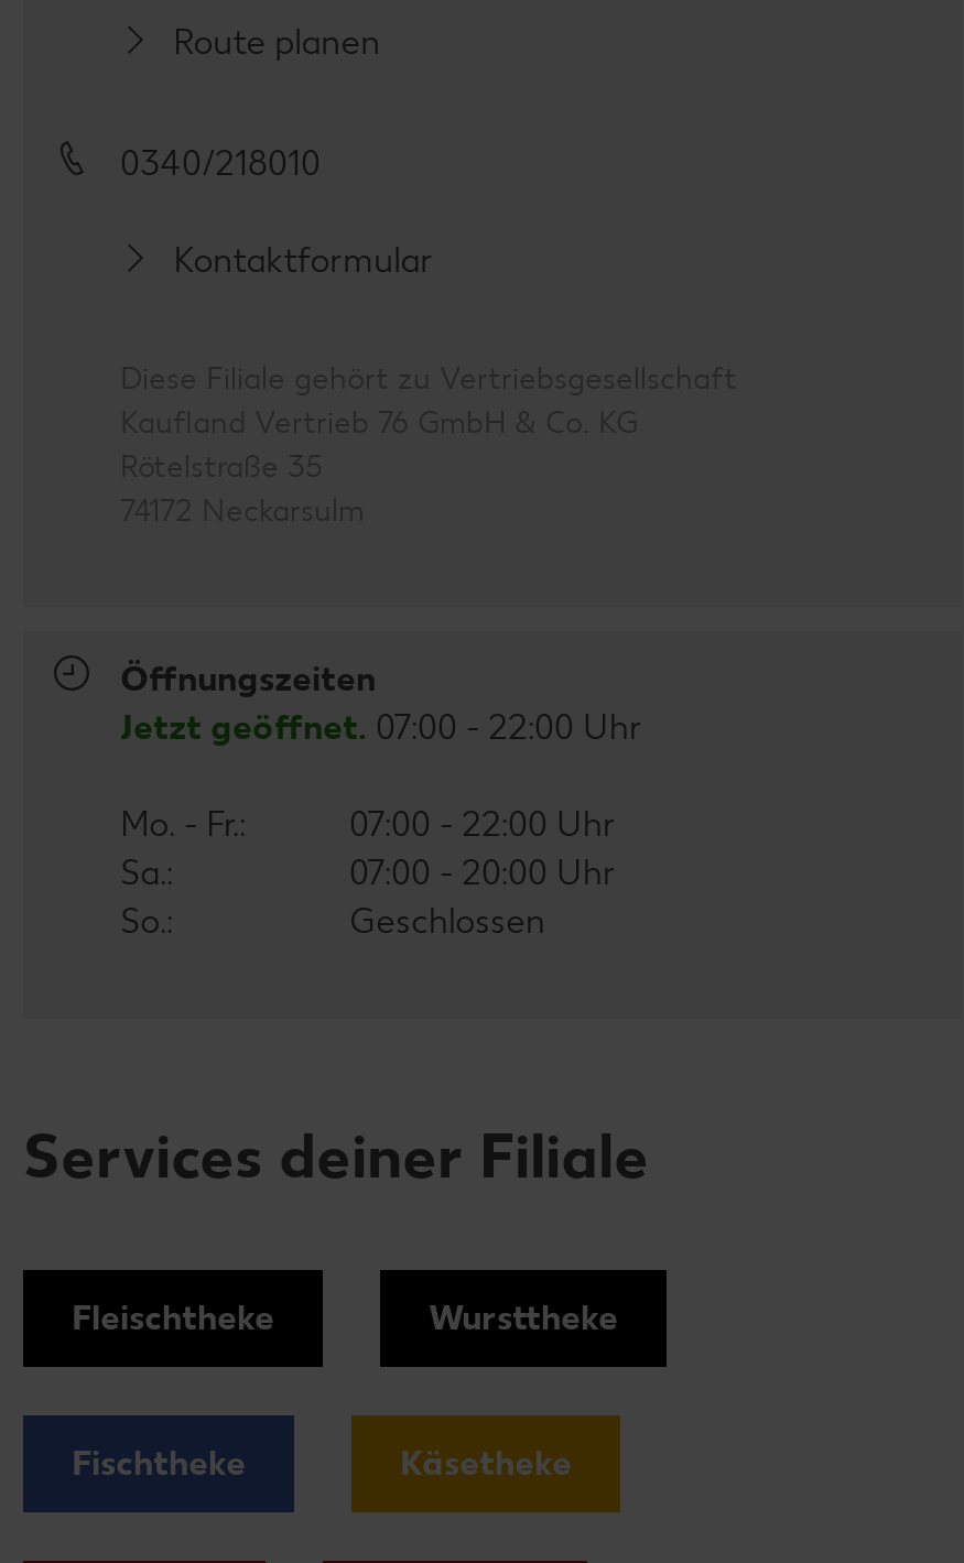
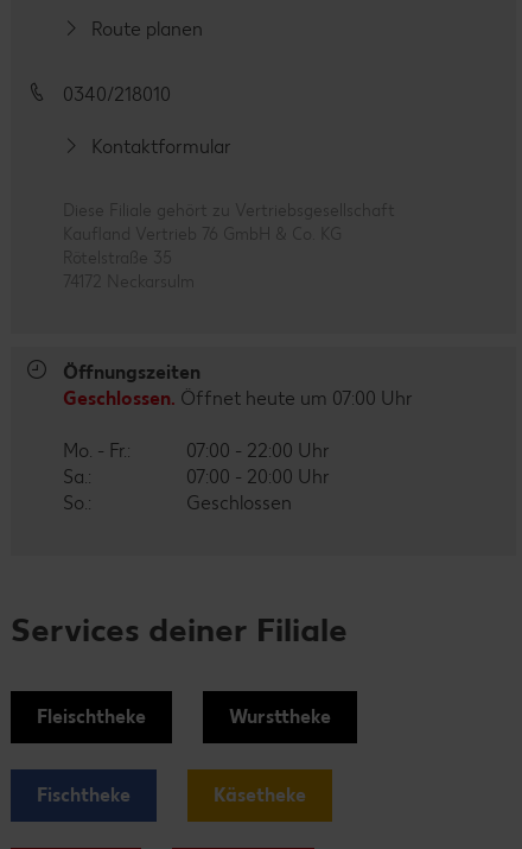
- Jetzt geöffnet. 07:00 - 22:00 Uhr
+ Geschlossen. Öffnet heute um 07:00 Uhr
